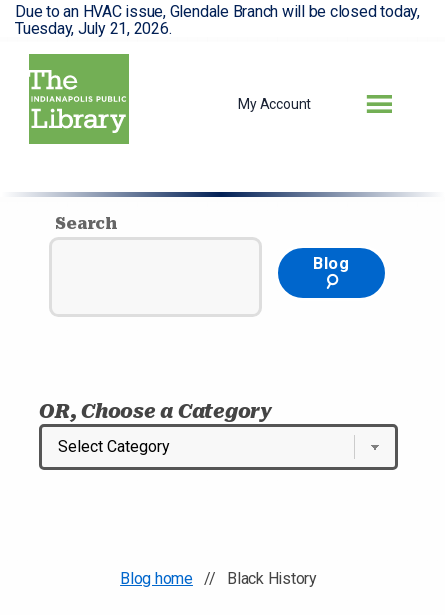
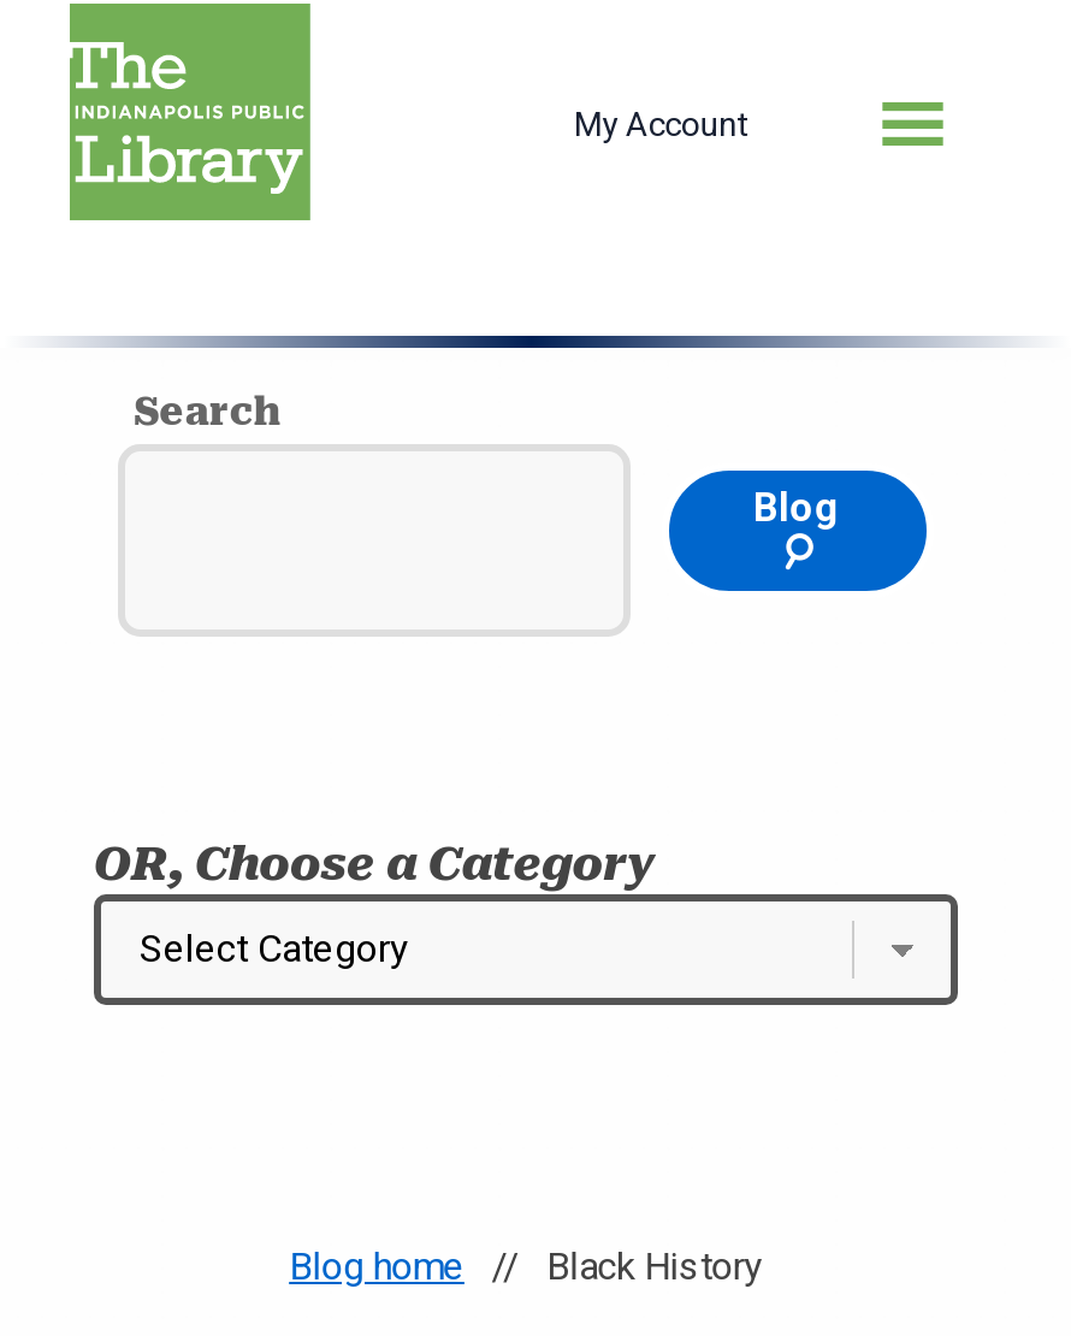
- Due to an HVAC issue, Glendale Branch will be closed today,
- Tuesday, July 21, 2026.
